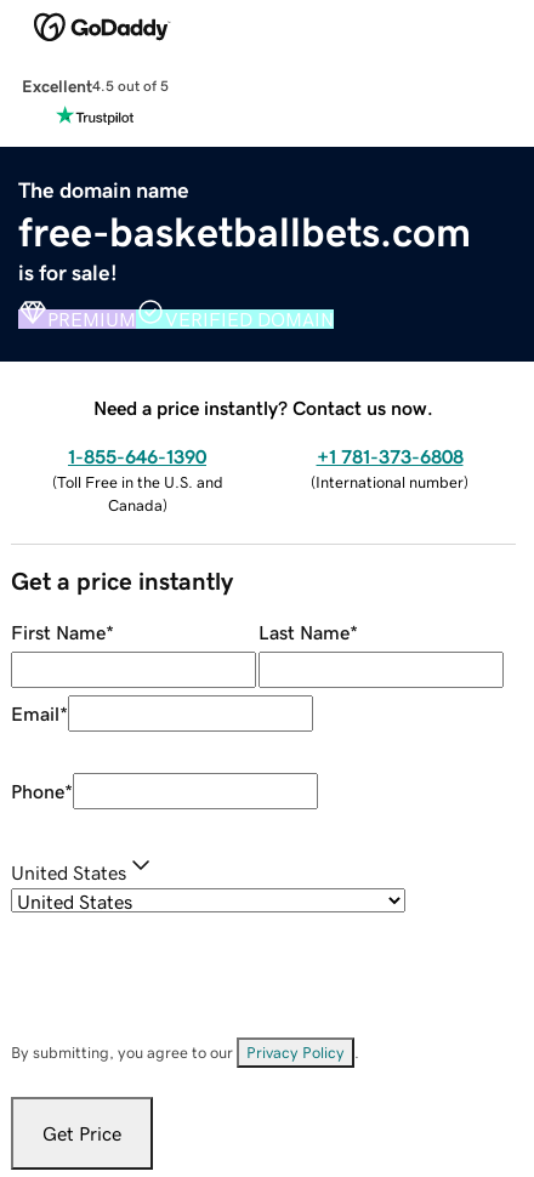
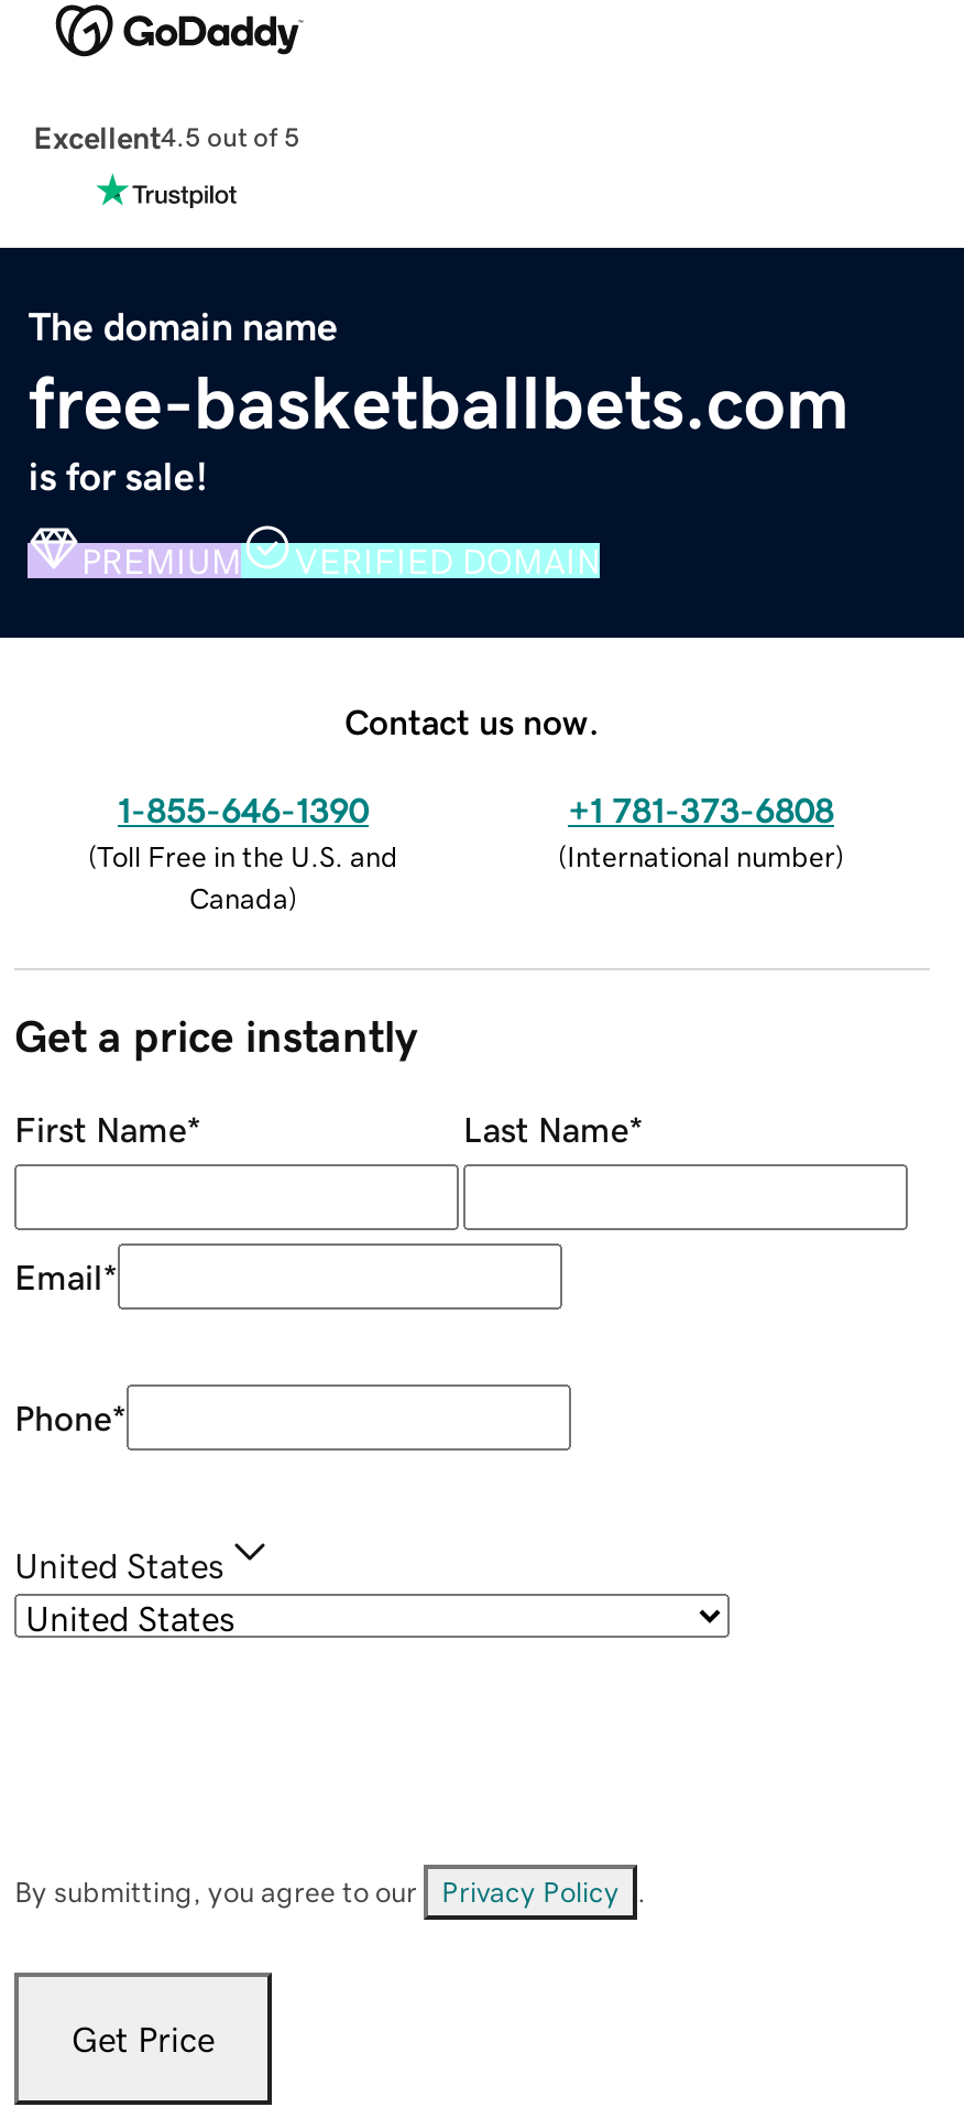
- Need a price instantly? Contact us now.
+ Contact us now.
